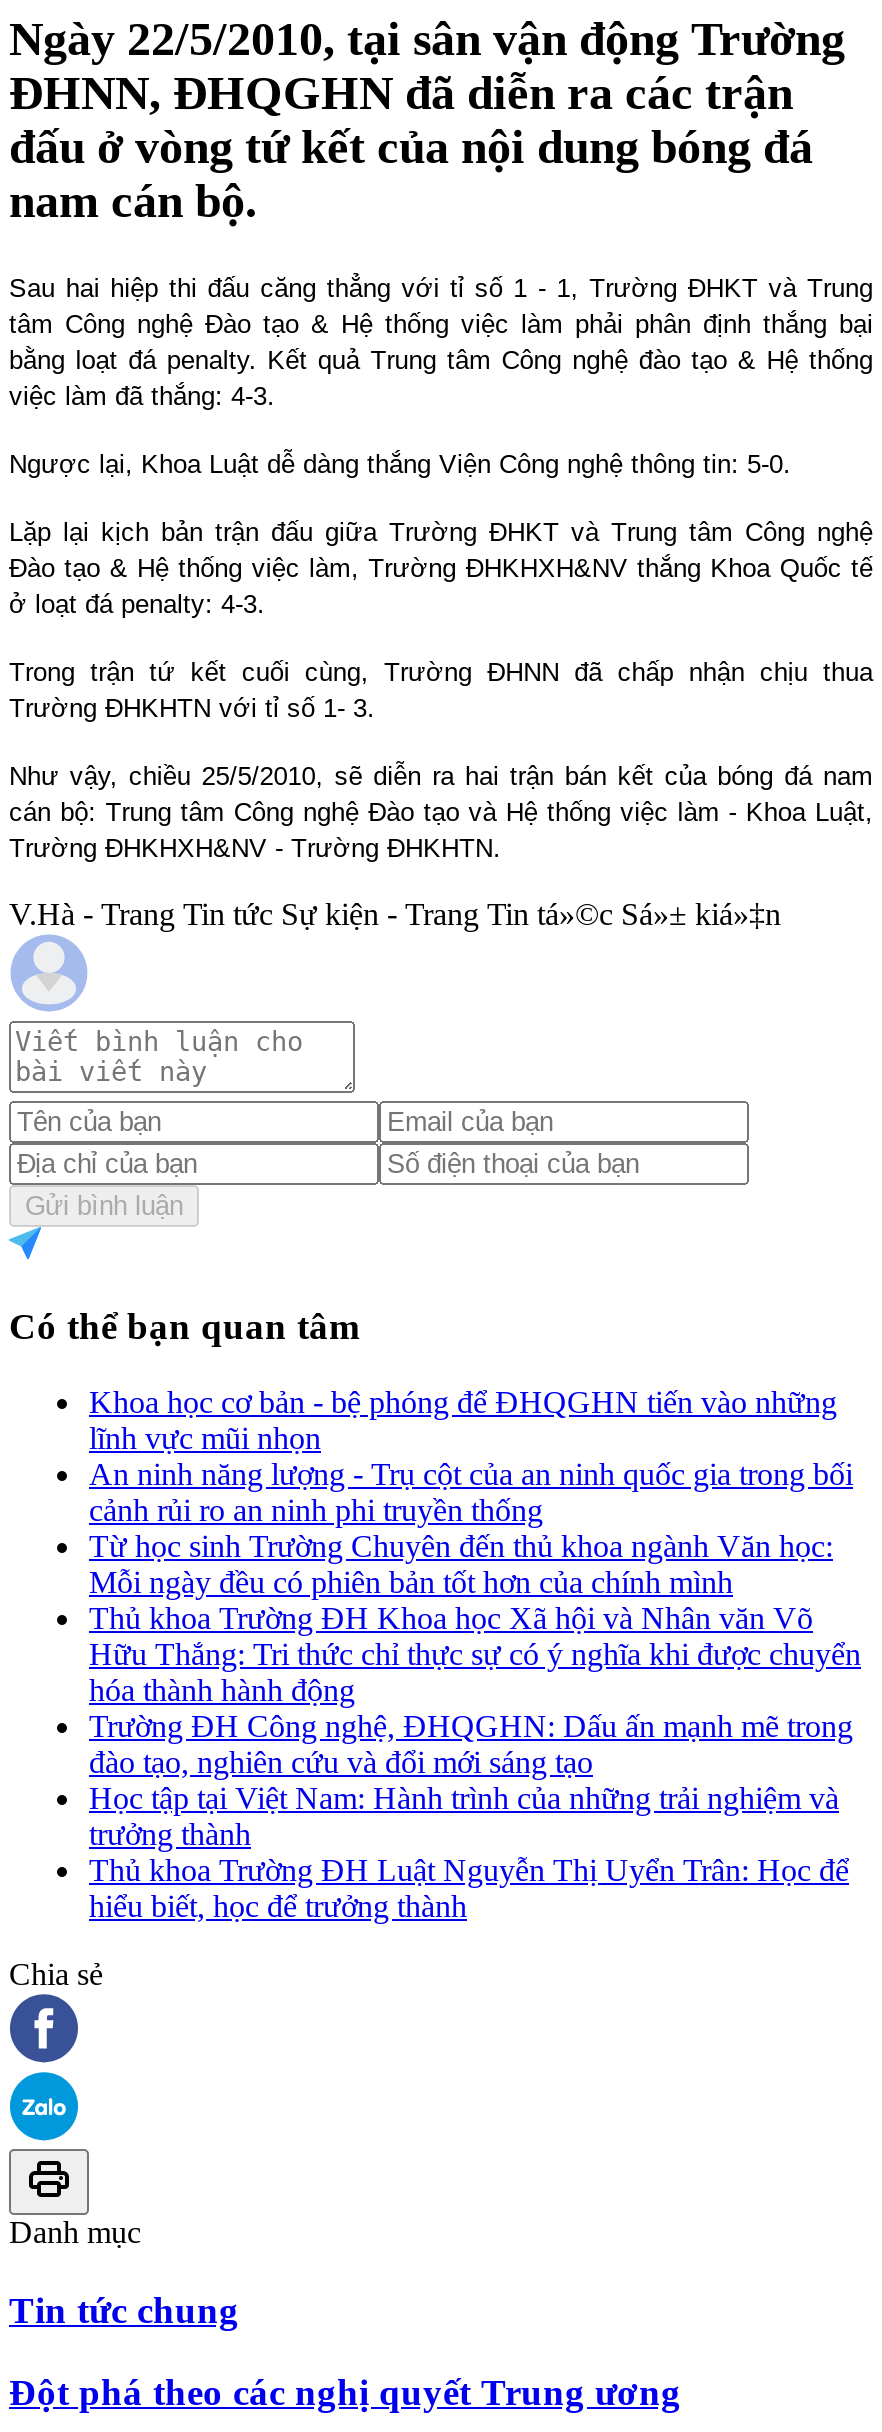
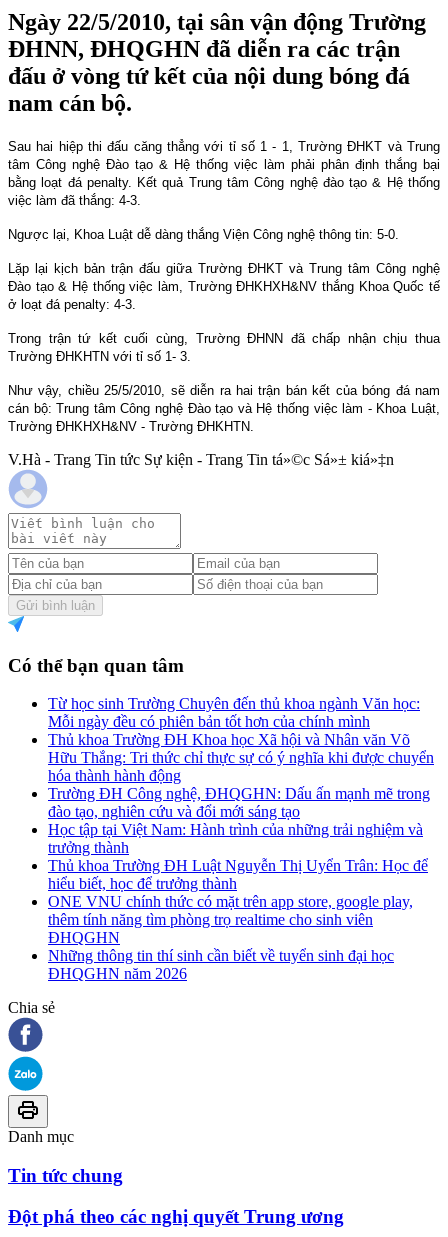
- Khoa học cơ bản - bệ phóng để ĐHQGHN tiến vào những
- lĩnh vực mũi nhọn
- An ninh năng lượng - Trụ cột của an ninh quốc gia trong bối
- cảnh rủi ro an ninh phi truyền thống

moved up: Từ học sinh Trường Chuyên đến thủ khoa ngành Văn học: | Mỗi ngày đều có phiên bản tốt hơn của chính mình | Thủ khoa Trường ĐH Khoa học Xã hội và Nhân văn Võ | ... | Thủ khoa Trường ĐH Luật Nguyễn Thị Uyển Trân: Học để | hiểu biết, học để trưởng thành

+ ONE VNU chính thức có mặt trên app store, google play,
+ thêm tính năng tìm phòng trọ realtime cho sinh viên
+ ĐHQGHN
+ Những thông tin thí sinh cần biết về tuyển sinh đại học
+ ĐHQGHN năm 2026
